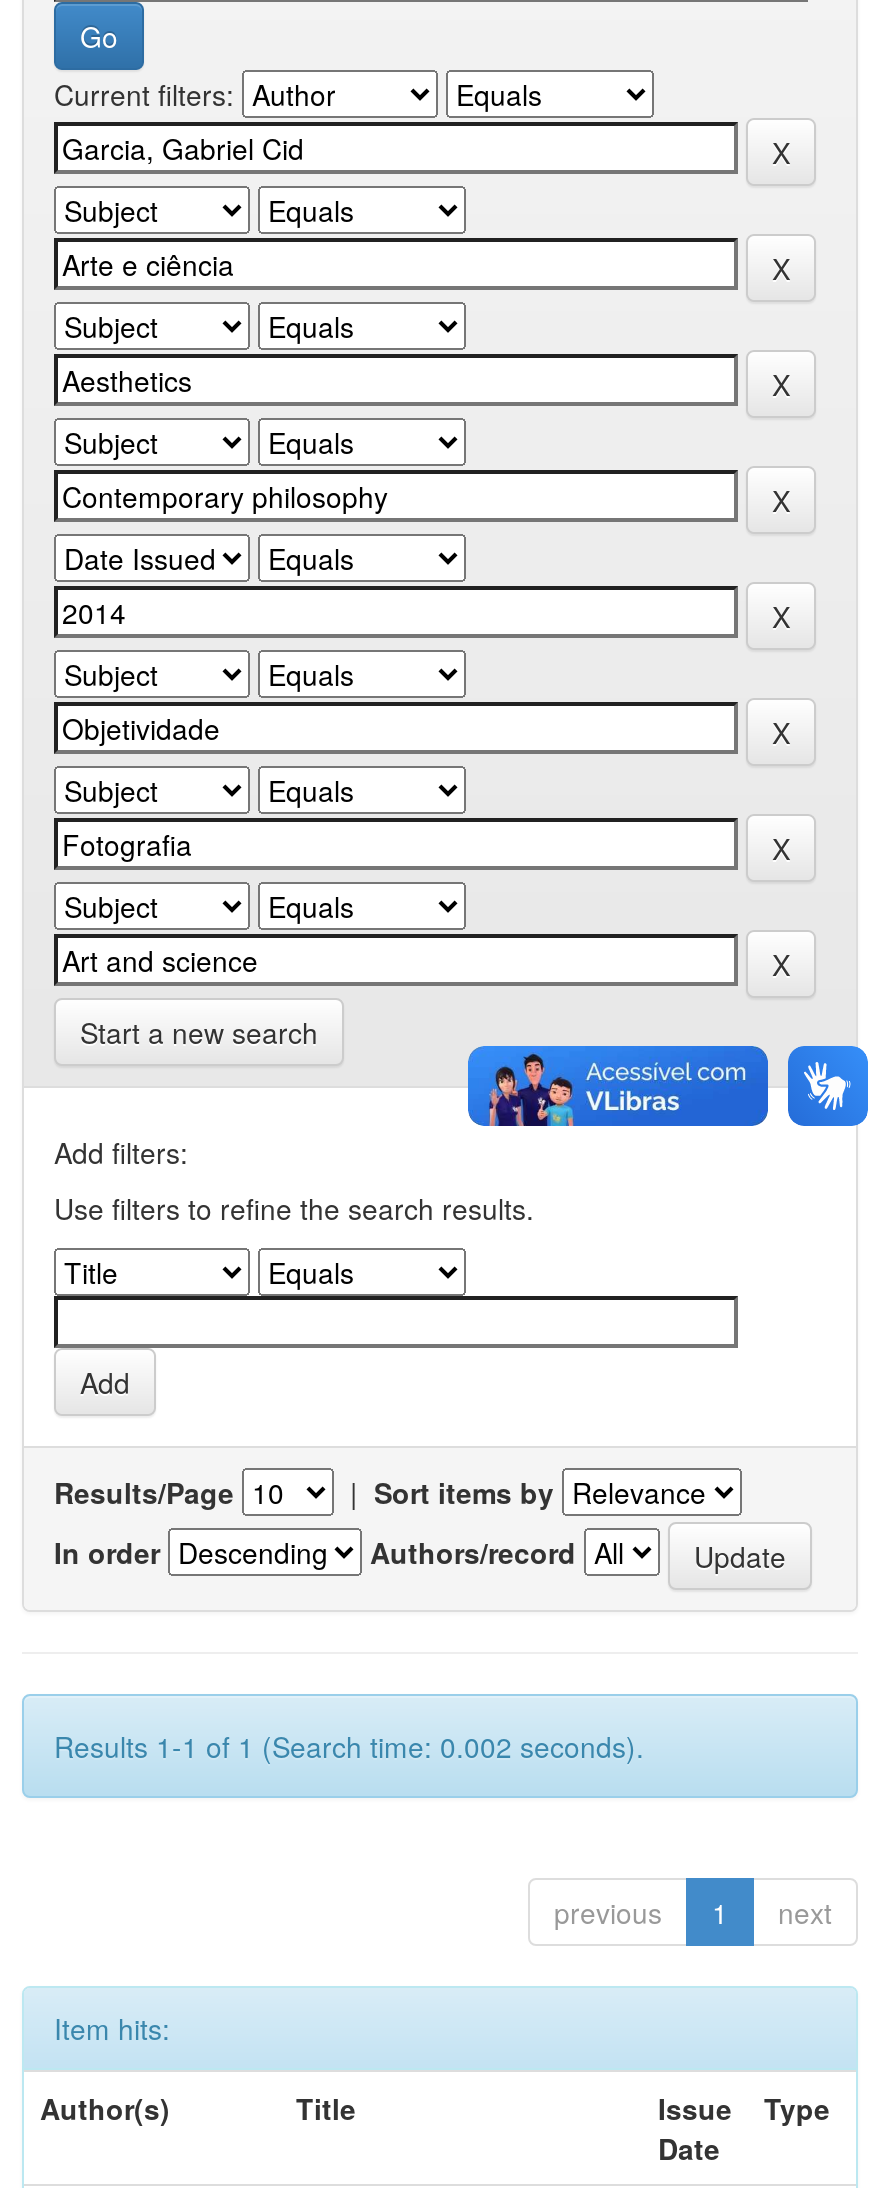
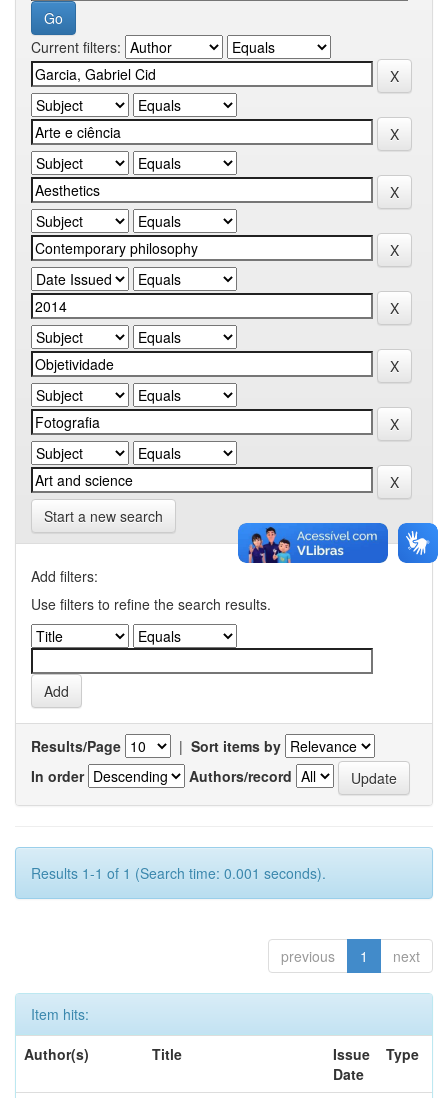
- Results 1-1 of 1 (Search time: 0.002 seconds).
+ Results 1-1 of 1 (Search time: 0.001 seconds).
